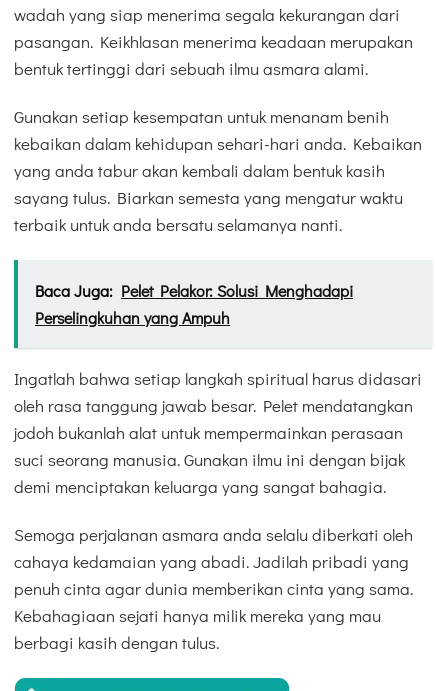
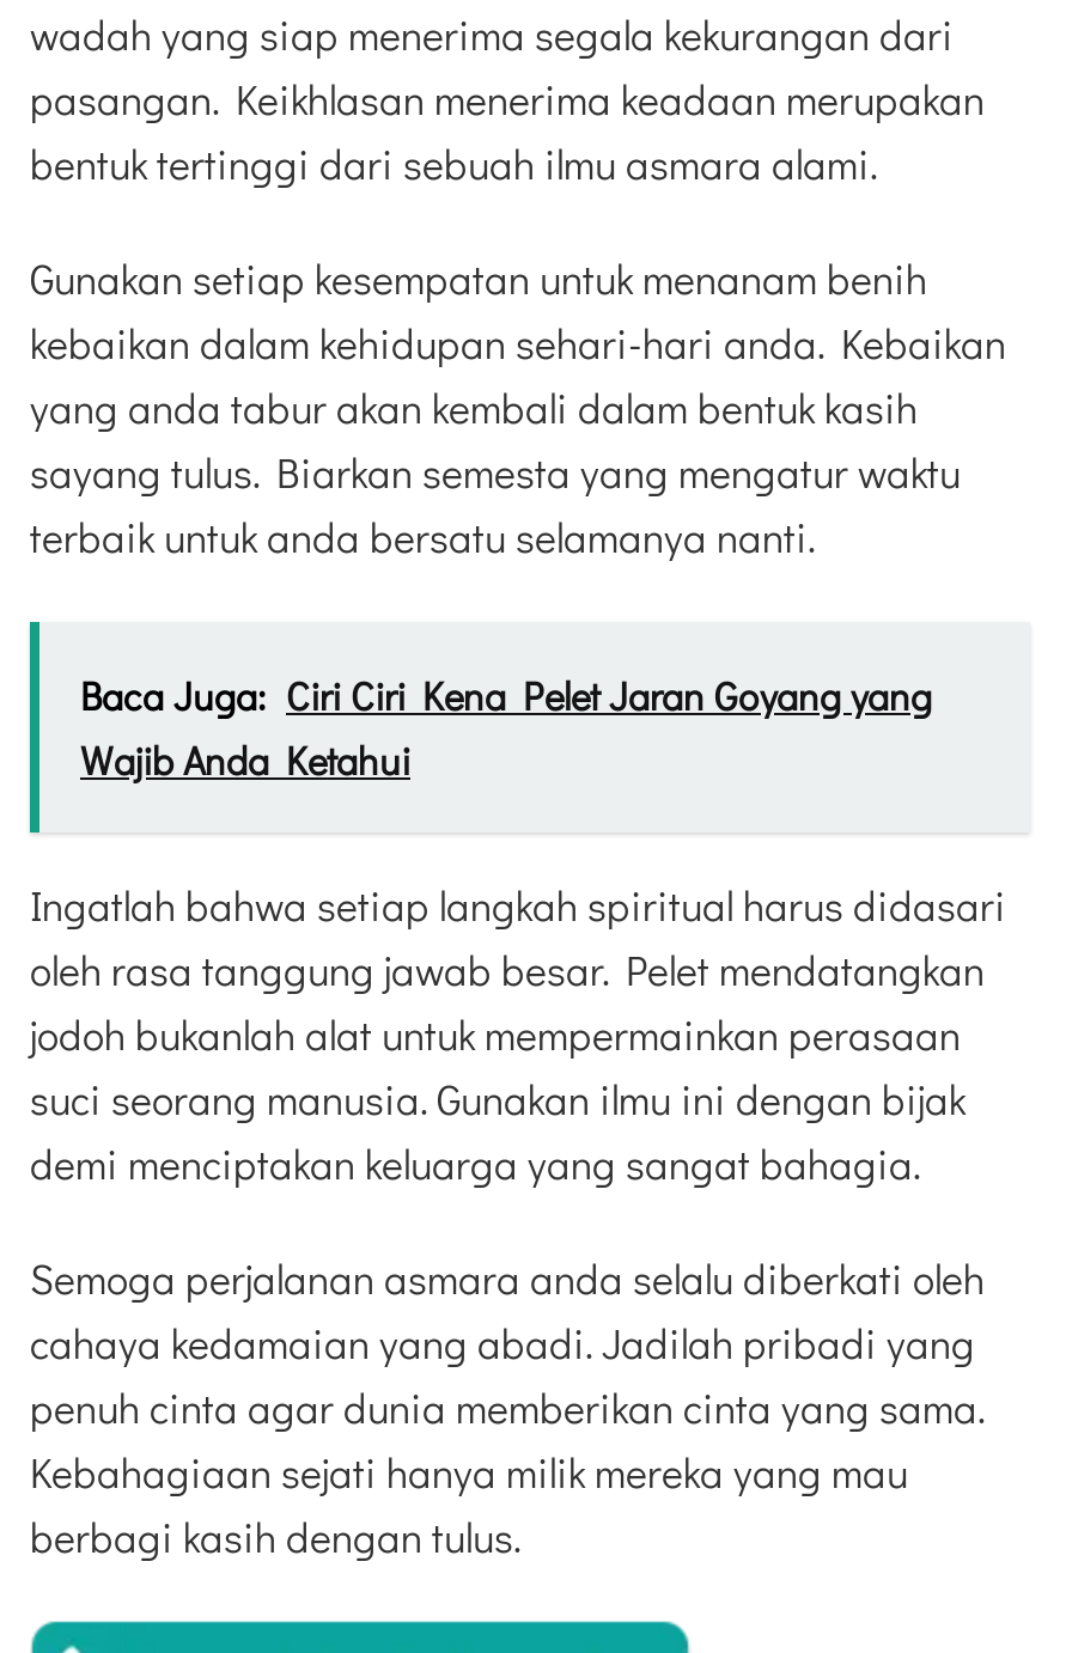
- Baca Juga: Pelet Pelakor: Solusi Menghadapi
- Perselingkuhan yang Ampuh
+ Baca Juga: Ciri Ciri Kena Pelet Jaran Goyang yang
+ Wajib Anda Ketahui
